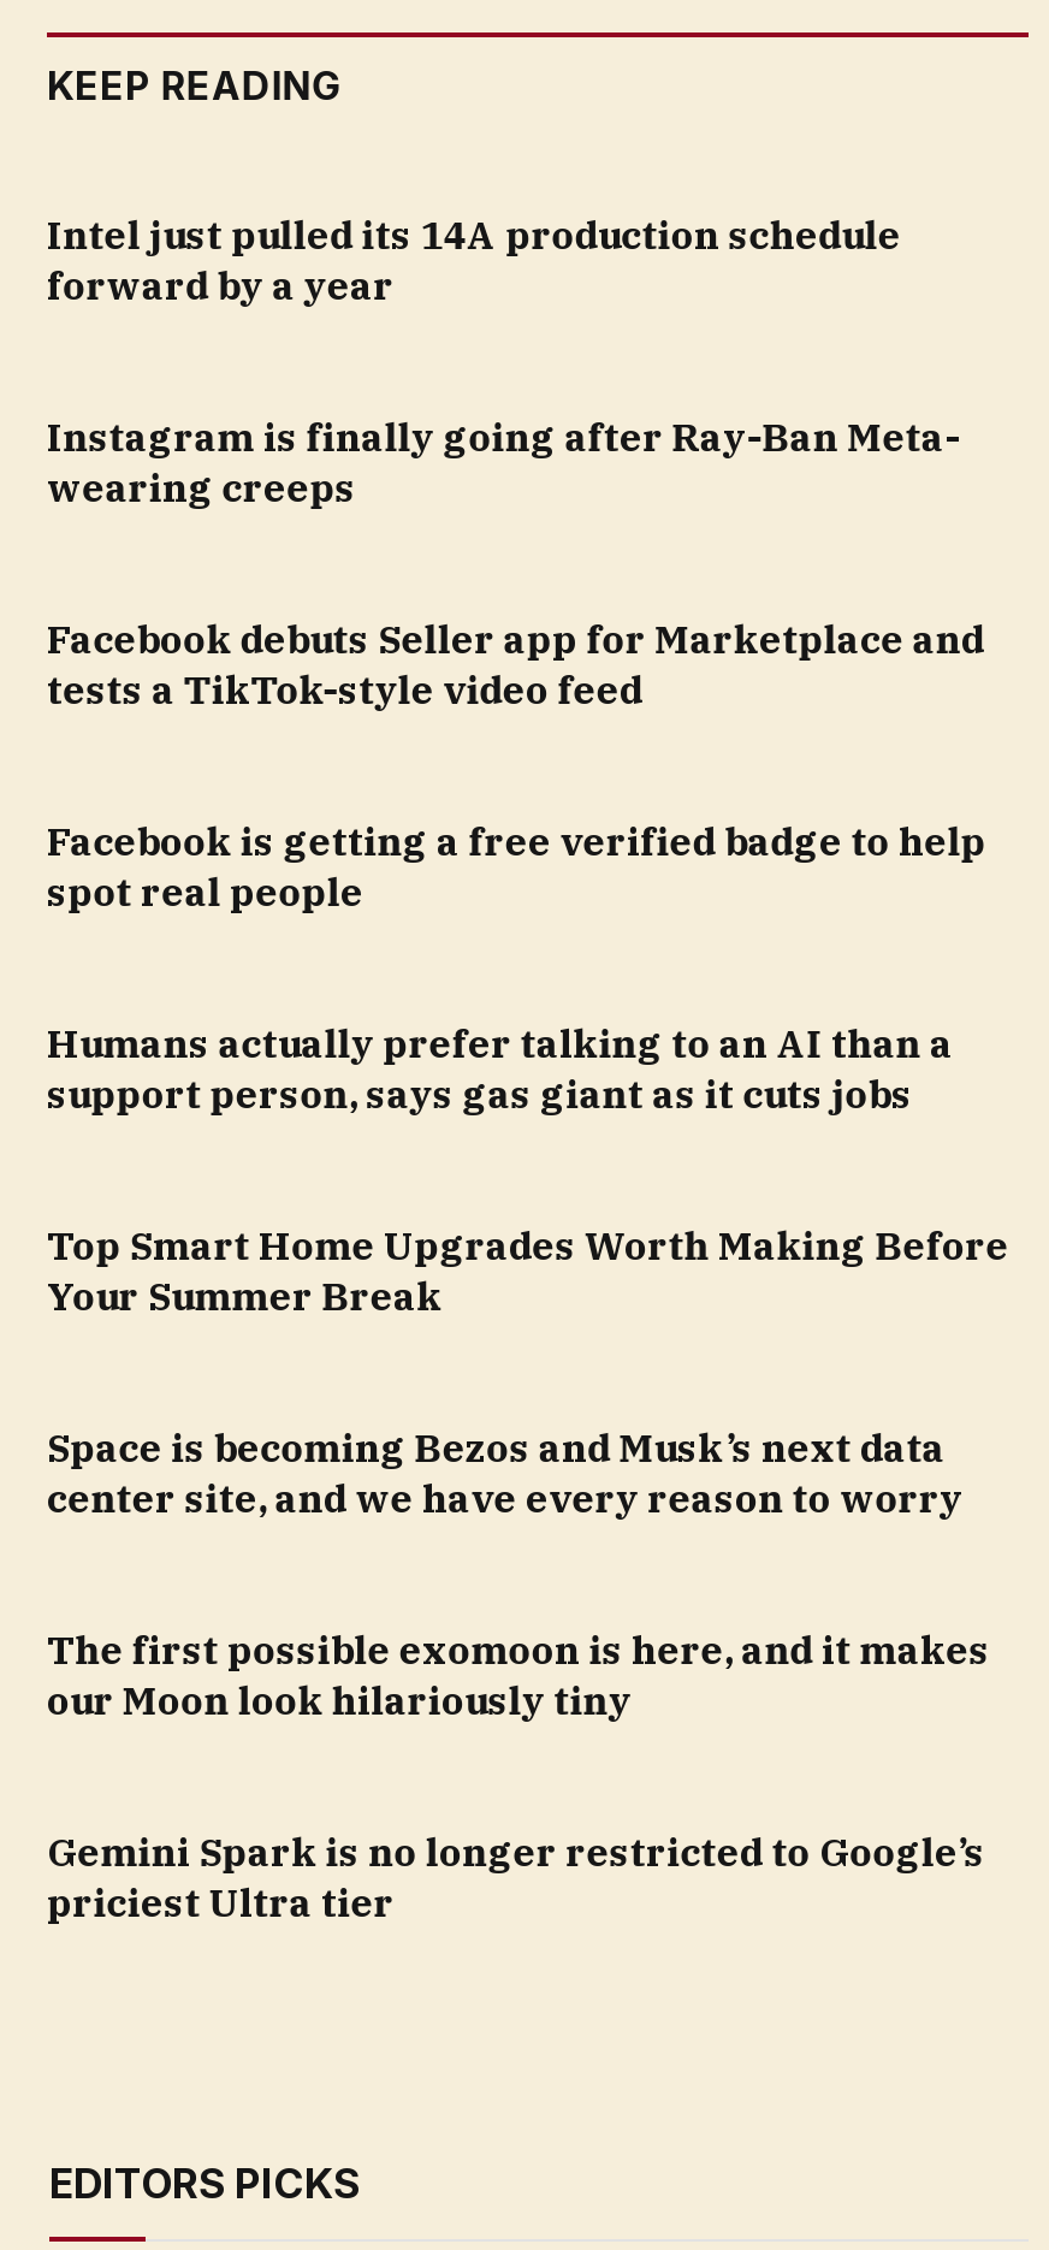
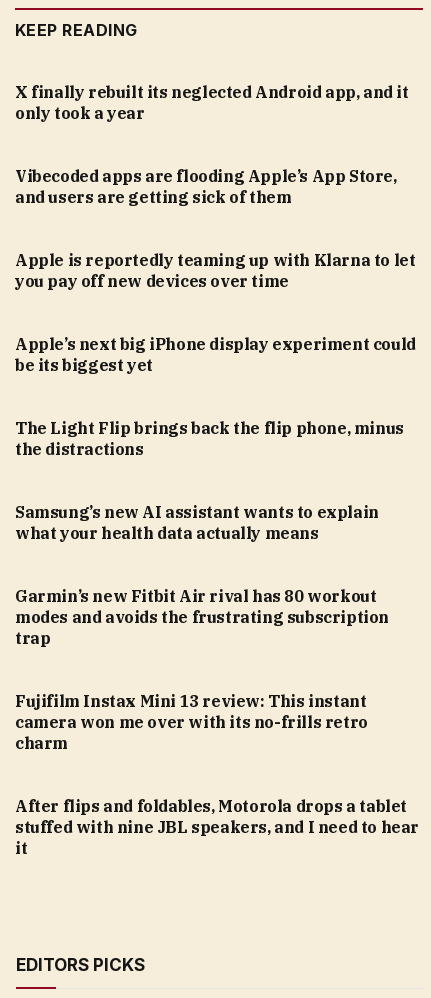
- Intel just pulled its 14A production schedule
- forward by a year
+ X finally rebuilt its neglected Android app, and it
+ only took a year

- Instagram is finally going after Ray-Ban Meta-
- wearing creeps
+ Vibecoded apps are flooding Apple’s App Store,
+ and users are getting sick of them

- Facebook debuts Seller app for Marketplace and
- tests a TikTok-style video feed
+ Apple is reportedly teaming up with Klarna to let
+ you pay off new devices over time

- Facebook is getting a free verified badge to help
- spot real people
+ Apple’s next big iPhone display experiment could
+ be its biggest yet

- Humans actually prefer talking to an AI than a
- support person, says gas giant as it cuts jobs
+ The Light Flip brings back the flip phone, minus
+ the distractions

- Top Smart Home Upgrades Worth Making Before
- Your Summer Break
+ Samsung’s new AI assistant wants to explain
+ what your health data actually means

- Space is becoming Bezos and Musk’s next data
- center site, and we have every reason to worry
+ Garmin’s new Fitbit Air rival has 80 workout
+ modes and avoids the frustrating subscription
+ trap

- The first possible exomoon is here, and it makes
- our Moon look hilariously tiny
+ Fujifilm Instax Mini 13 review: This instant
+ camera won me over with its no-frills retro
+ charm

- Gemini Spark is no longer restricted to Google’s
- priciest Ultra tier
+ After flips and foldables, Motorola drops a tablet
+ stuffed with nine JBL speakers, and I need to hear
+ it
